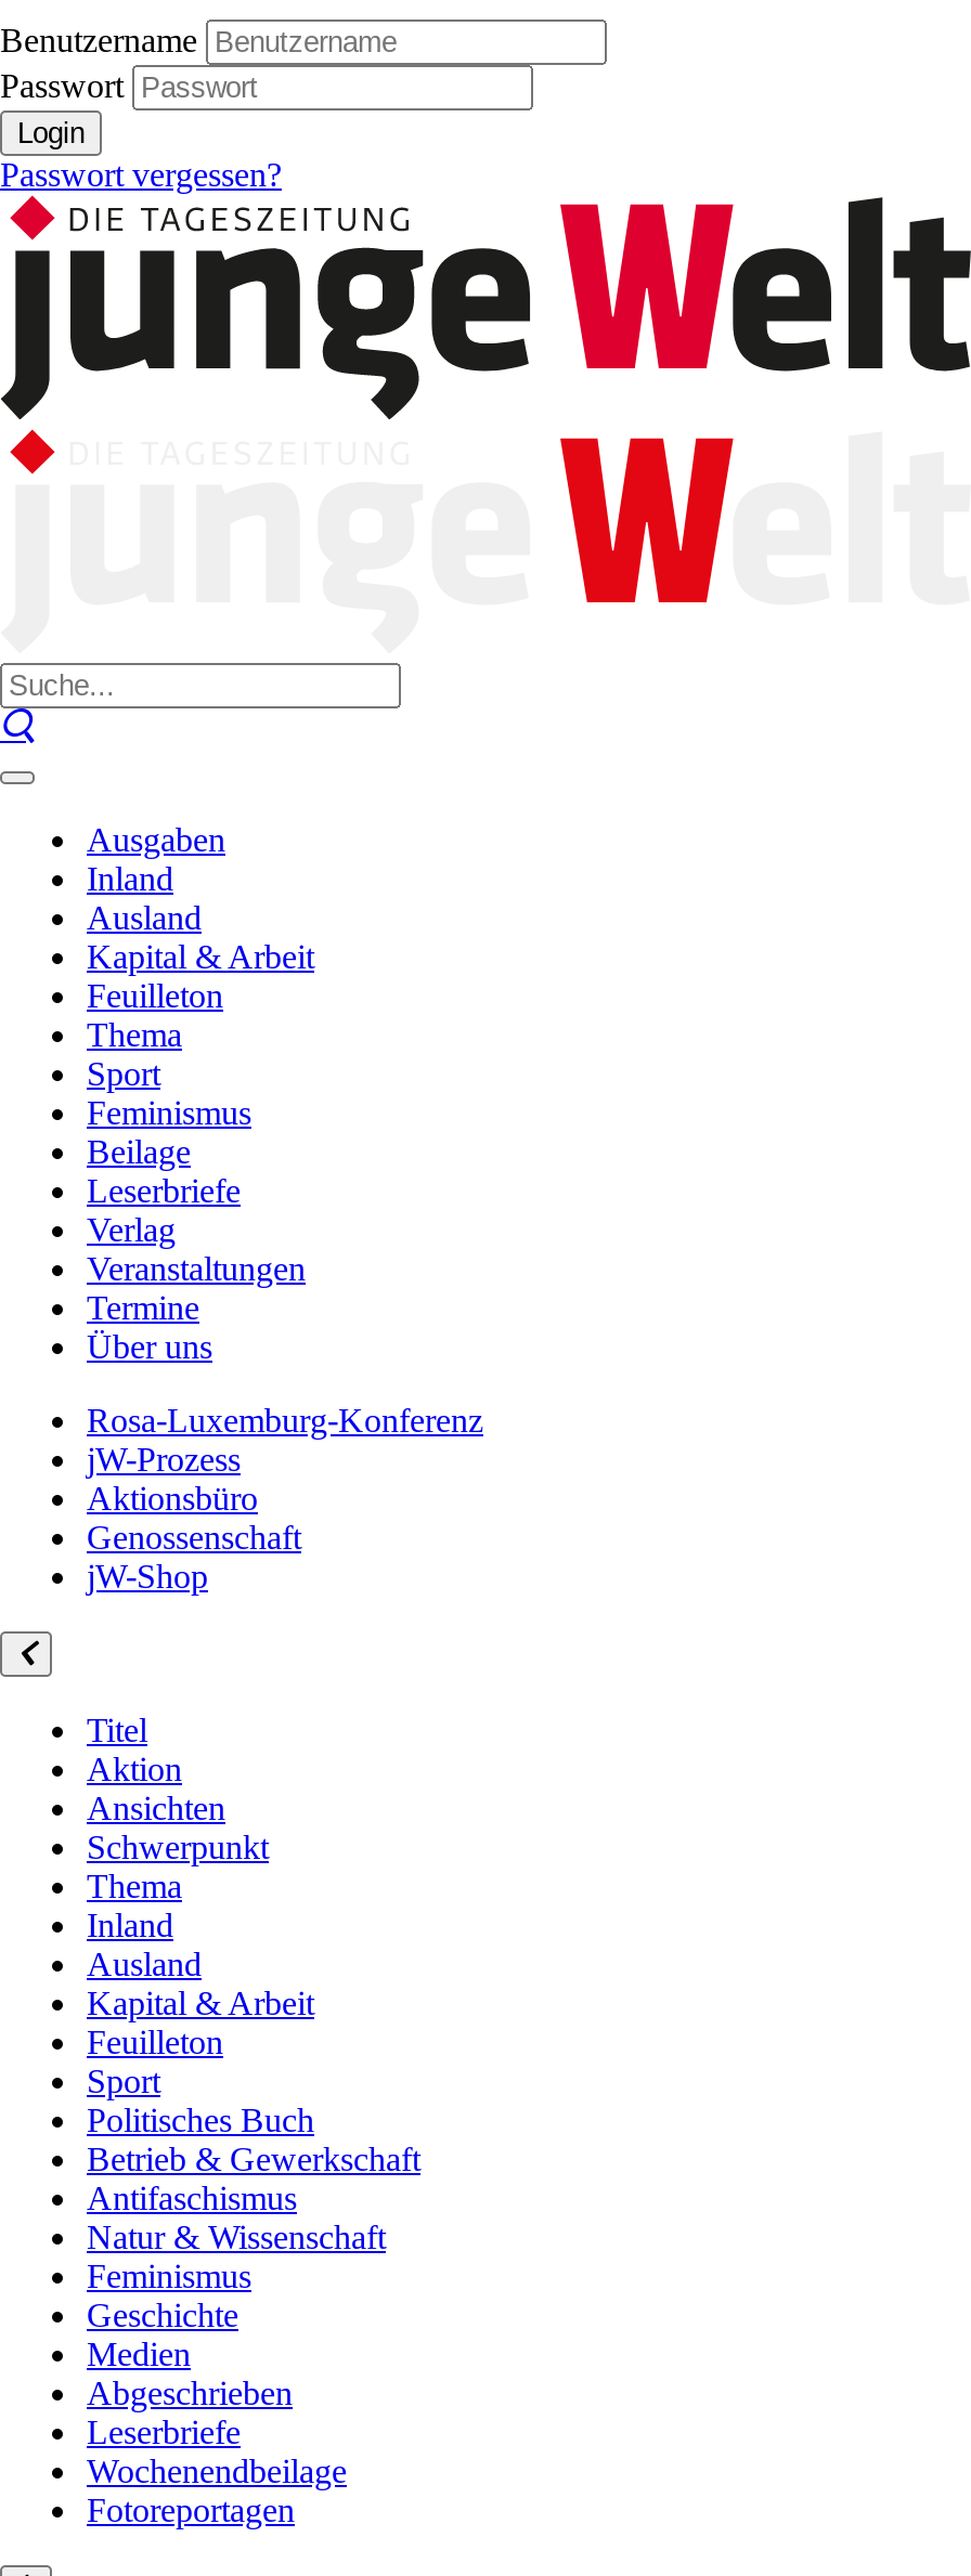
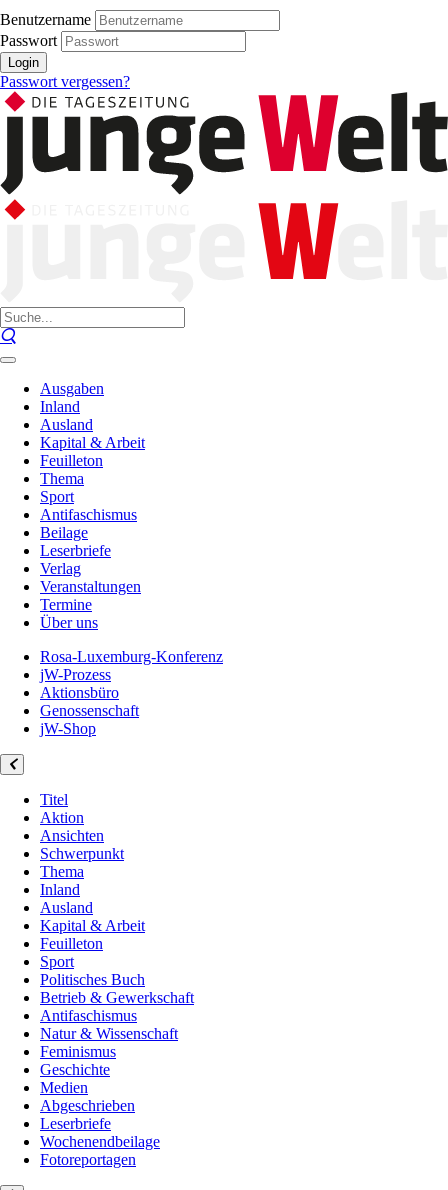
- Feminismus
+ Antifaschismus
